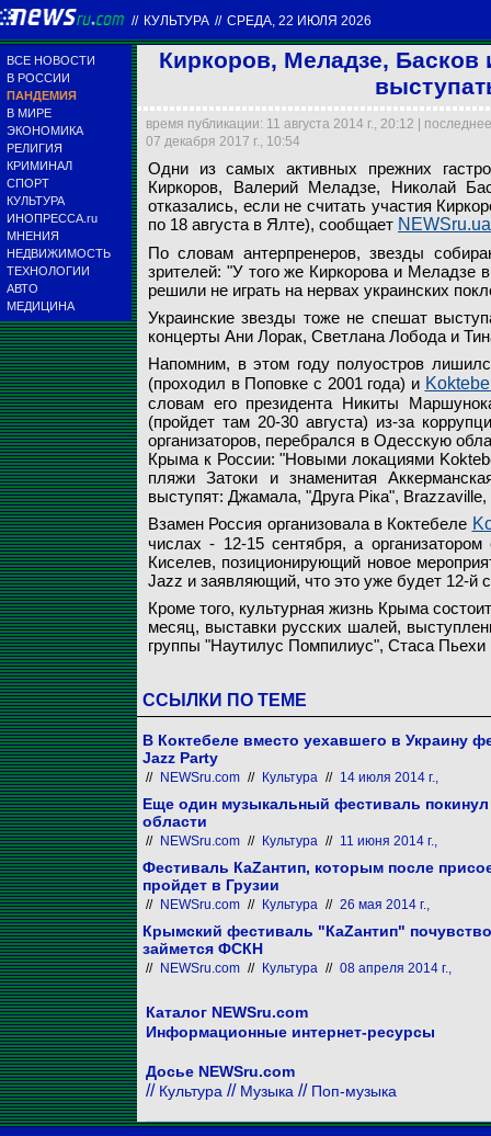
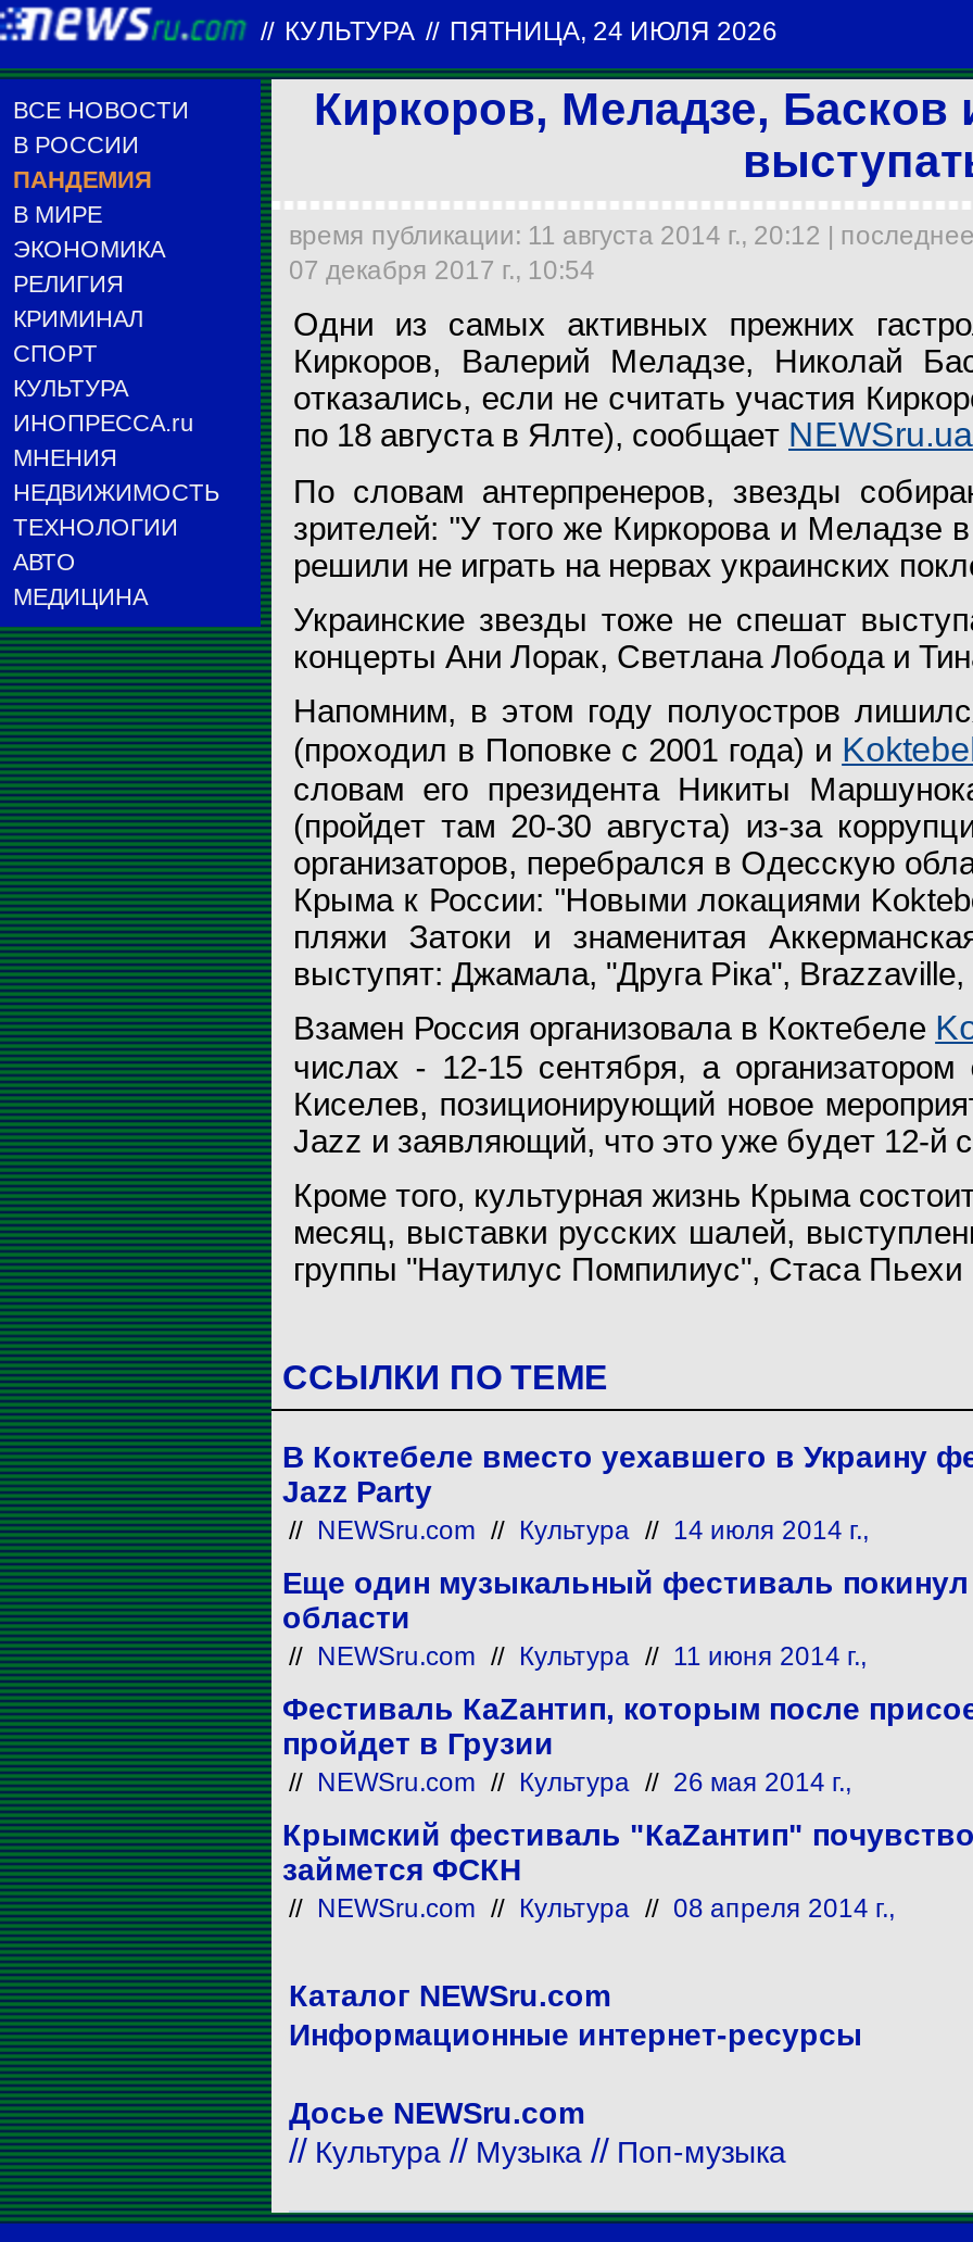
- // КУЛЬТУРА // СРЕДА, 22 ИЮЛЯ 2026
+ // КУЛЬТУРА // ПЯТНИЦА, 24 ИЮЛЯ 2026
